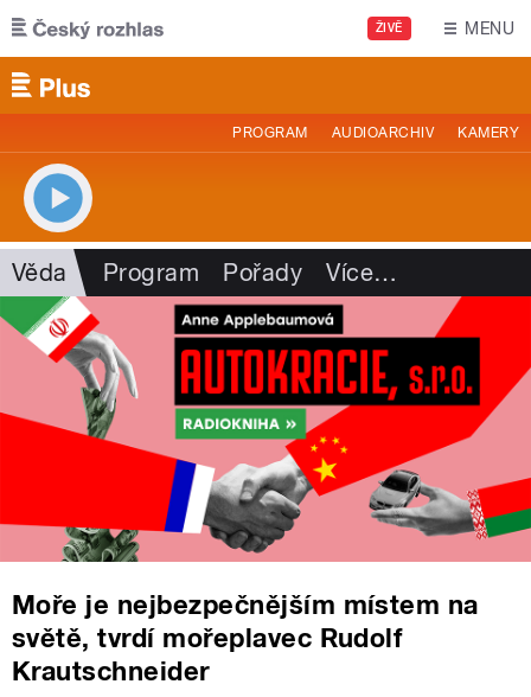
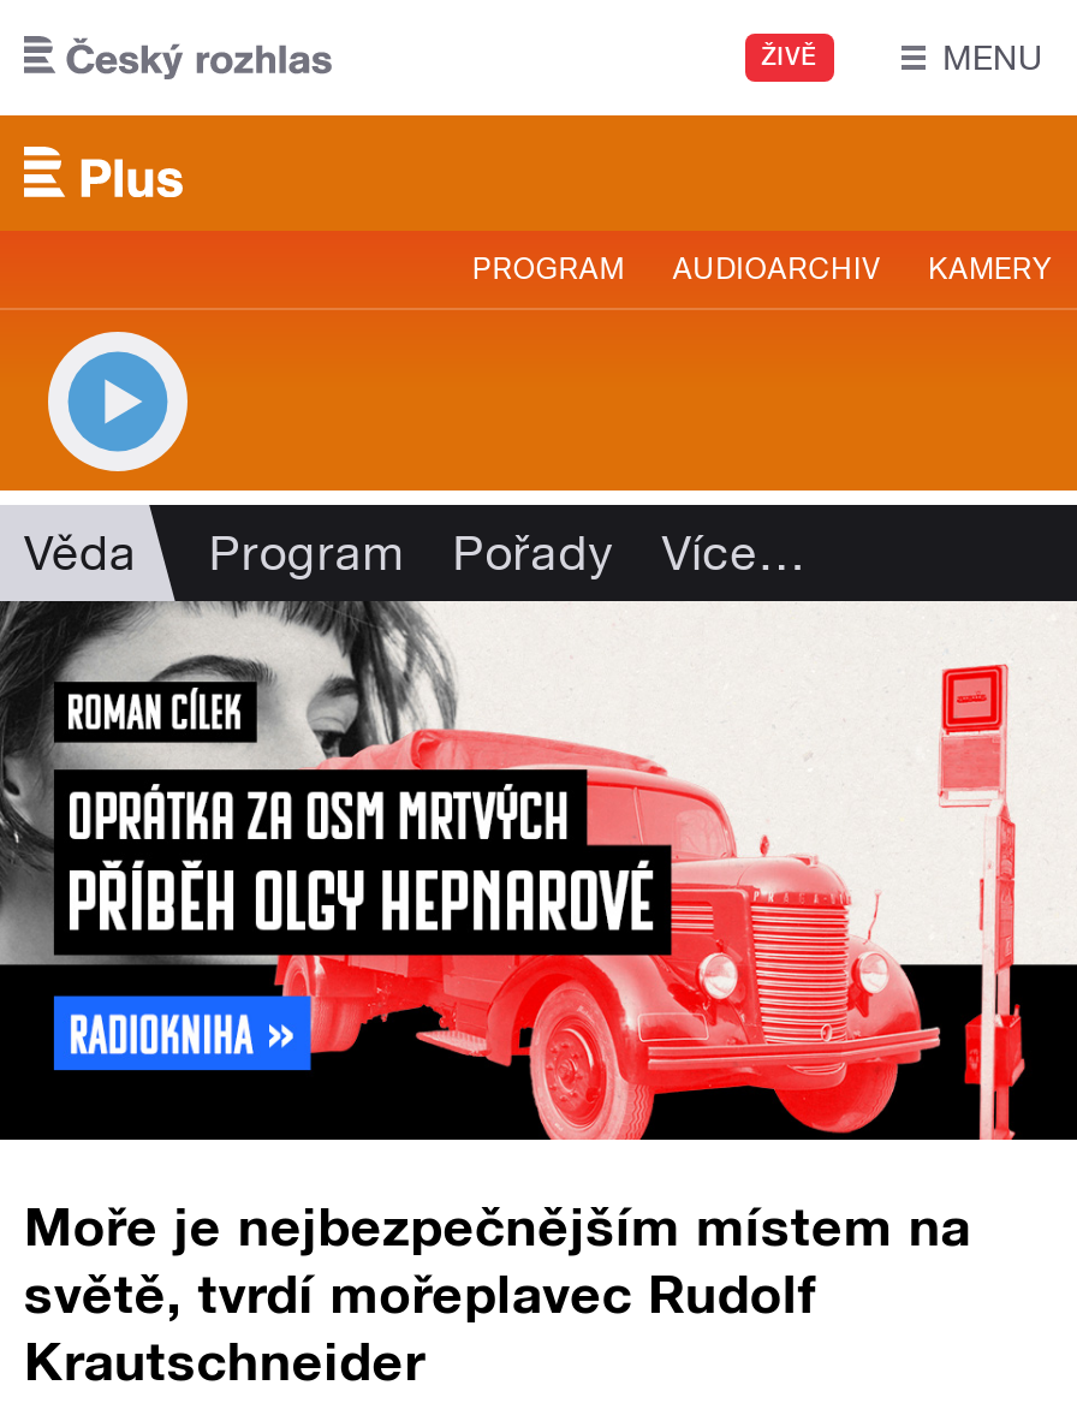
- [image]
+ [image]
